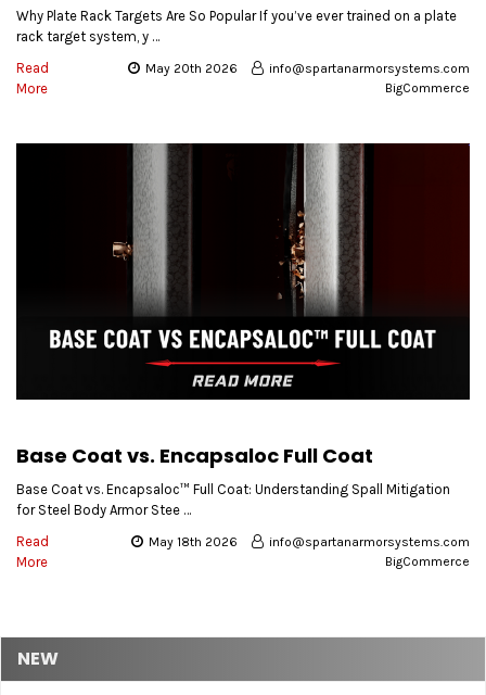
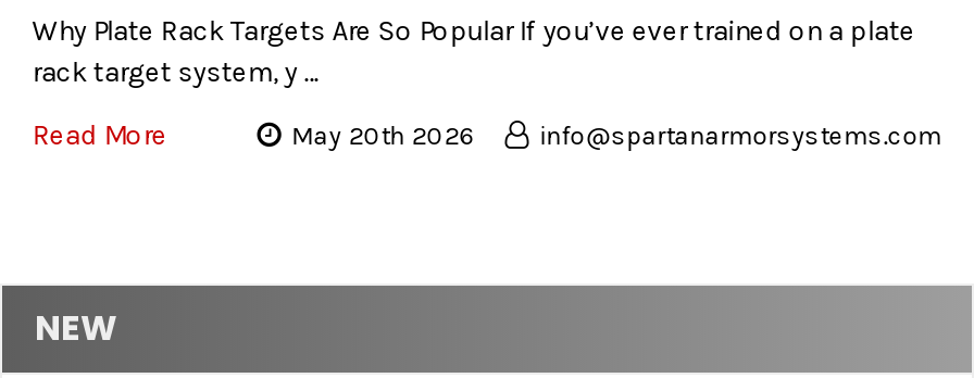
- BigCommerce

- [image]
- Base Coat vs. Encapsaloc Full Coat
- Base Coat vs. Encapsaloc™ Full Coat: Understanding Spall Mitigation
- for Steel Body Armor Stee …
- Read
- More

- May 18th 2026
- info@spartanarmorsystems.com
- BigCommerce
